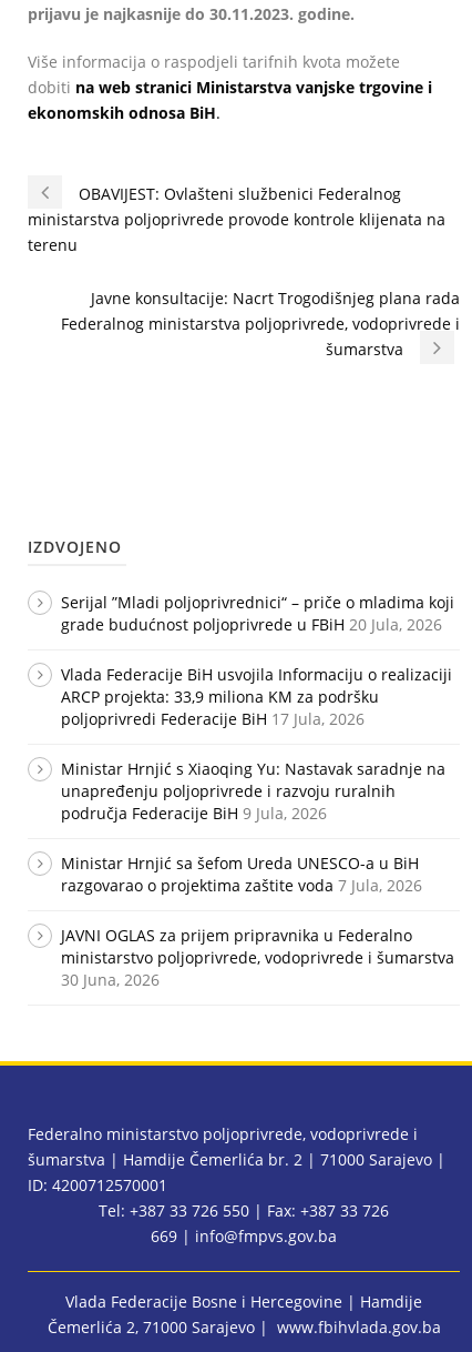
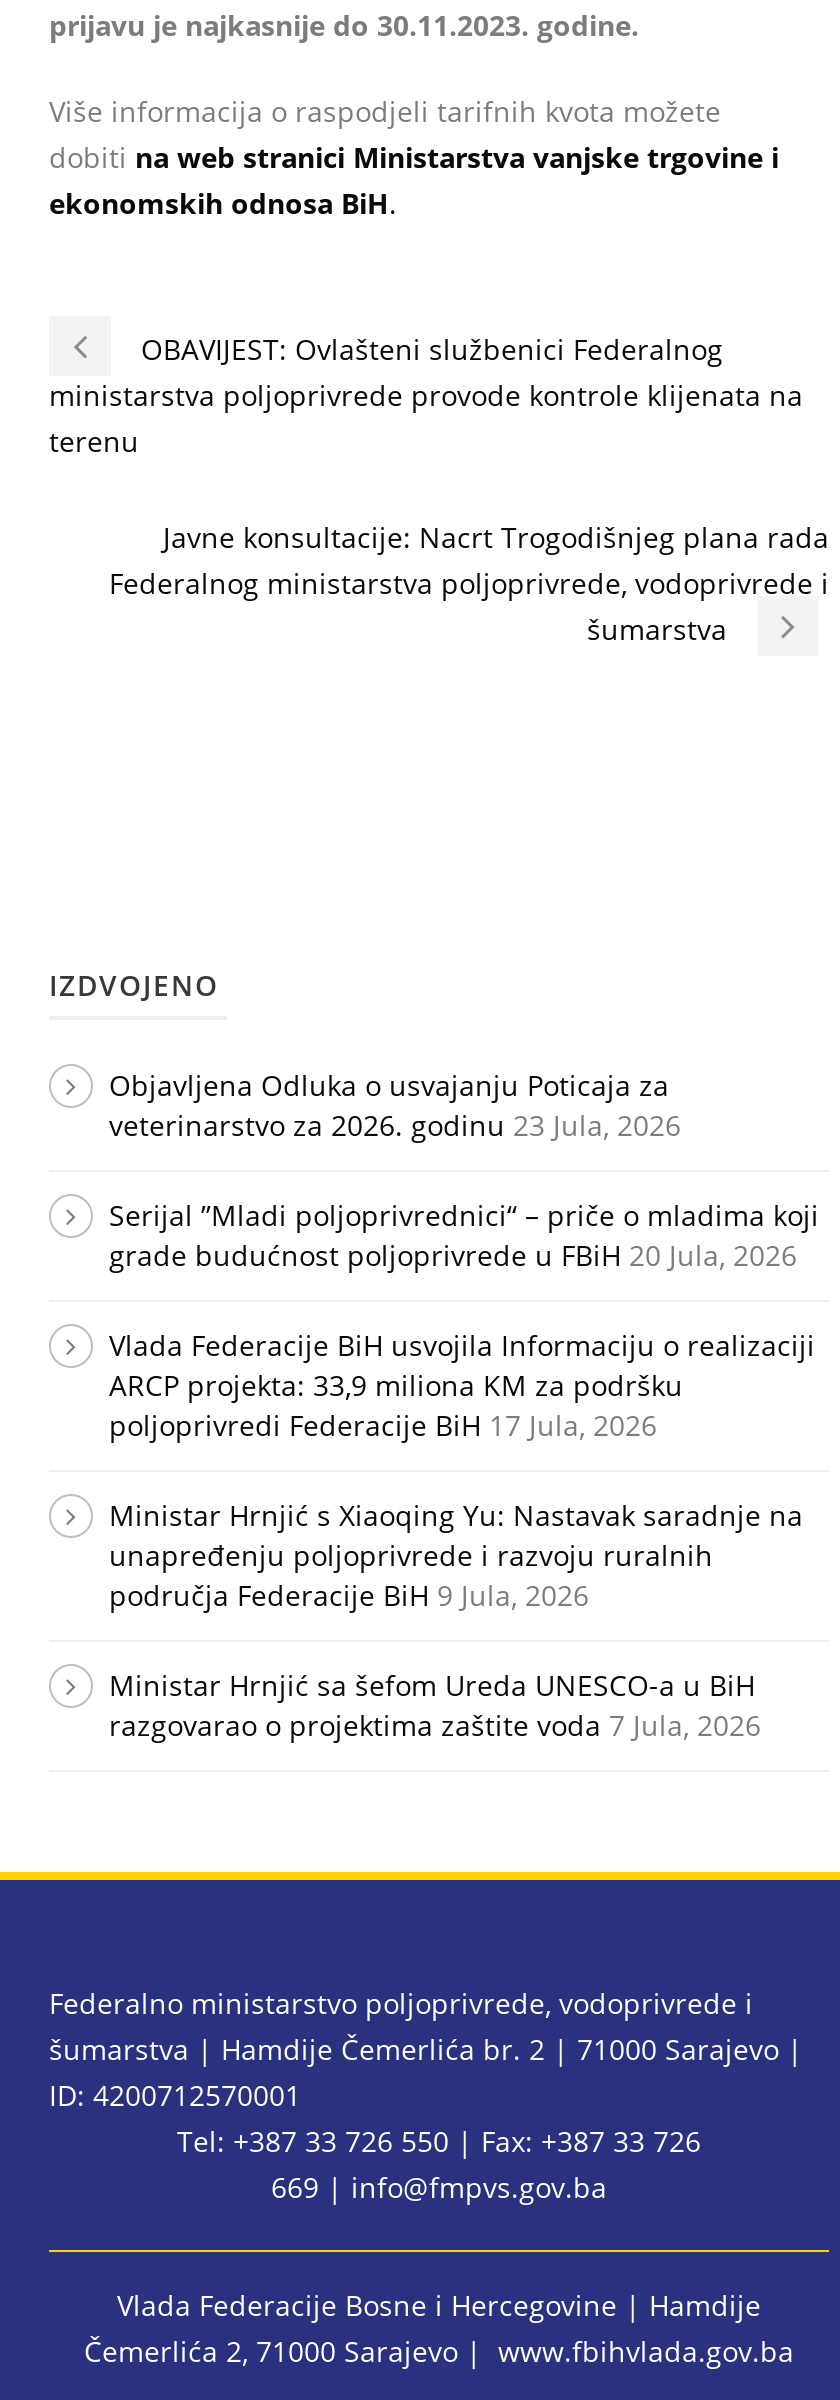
+ Objavljena Odluka o usvajanju Poticaja za
+ veterinarstvo za 2026. godinu 23 Jula, 2026

moved down: Serijal ”Mladi poljoprivrednici“ – priče o mladima koji | grade budućnost poljoprivrede u FBiH 20 Jula, 2026 | Vlada Federacije BiH usvojila Informaciju o realizaciji | ... | Ministar Hrnjić sa šefom Ureda UNESCO-a u BiH | razgovarao o projektima zaštite voda 7 Jula, 2026

- JAVNI OGLAS za prijem pripravnika u Federalno
- ministarstvo poljoprivrede, vodoprivrede i šumarstva
- 30 Juna, 2026
